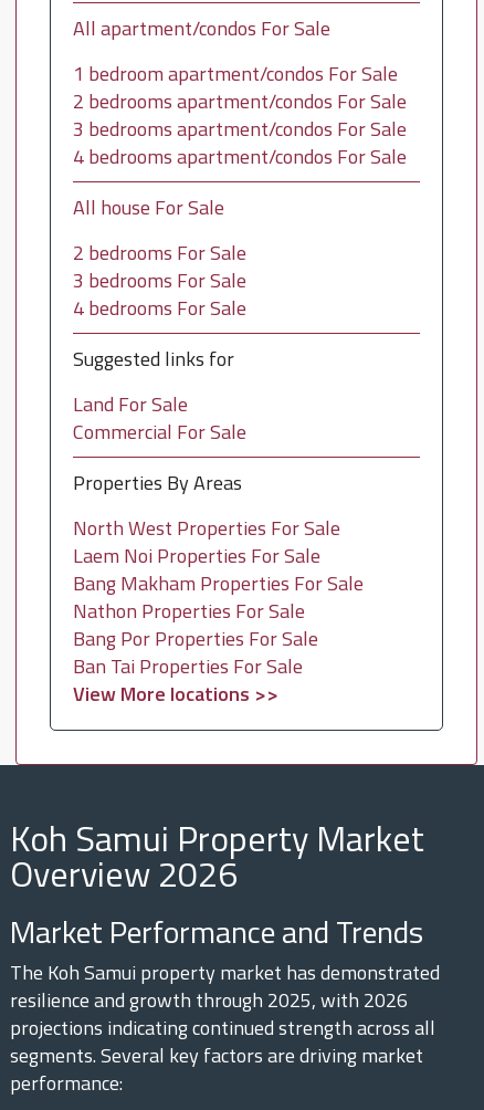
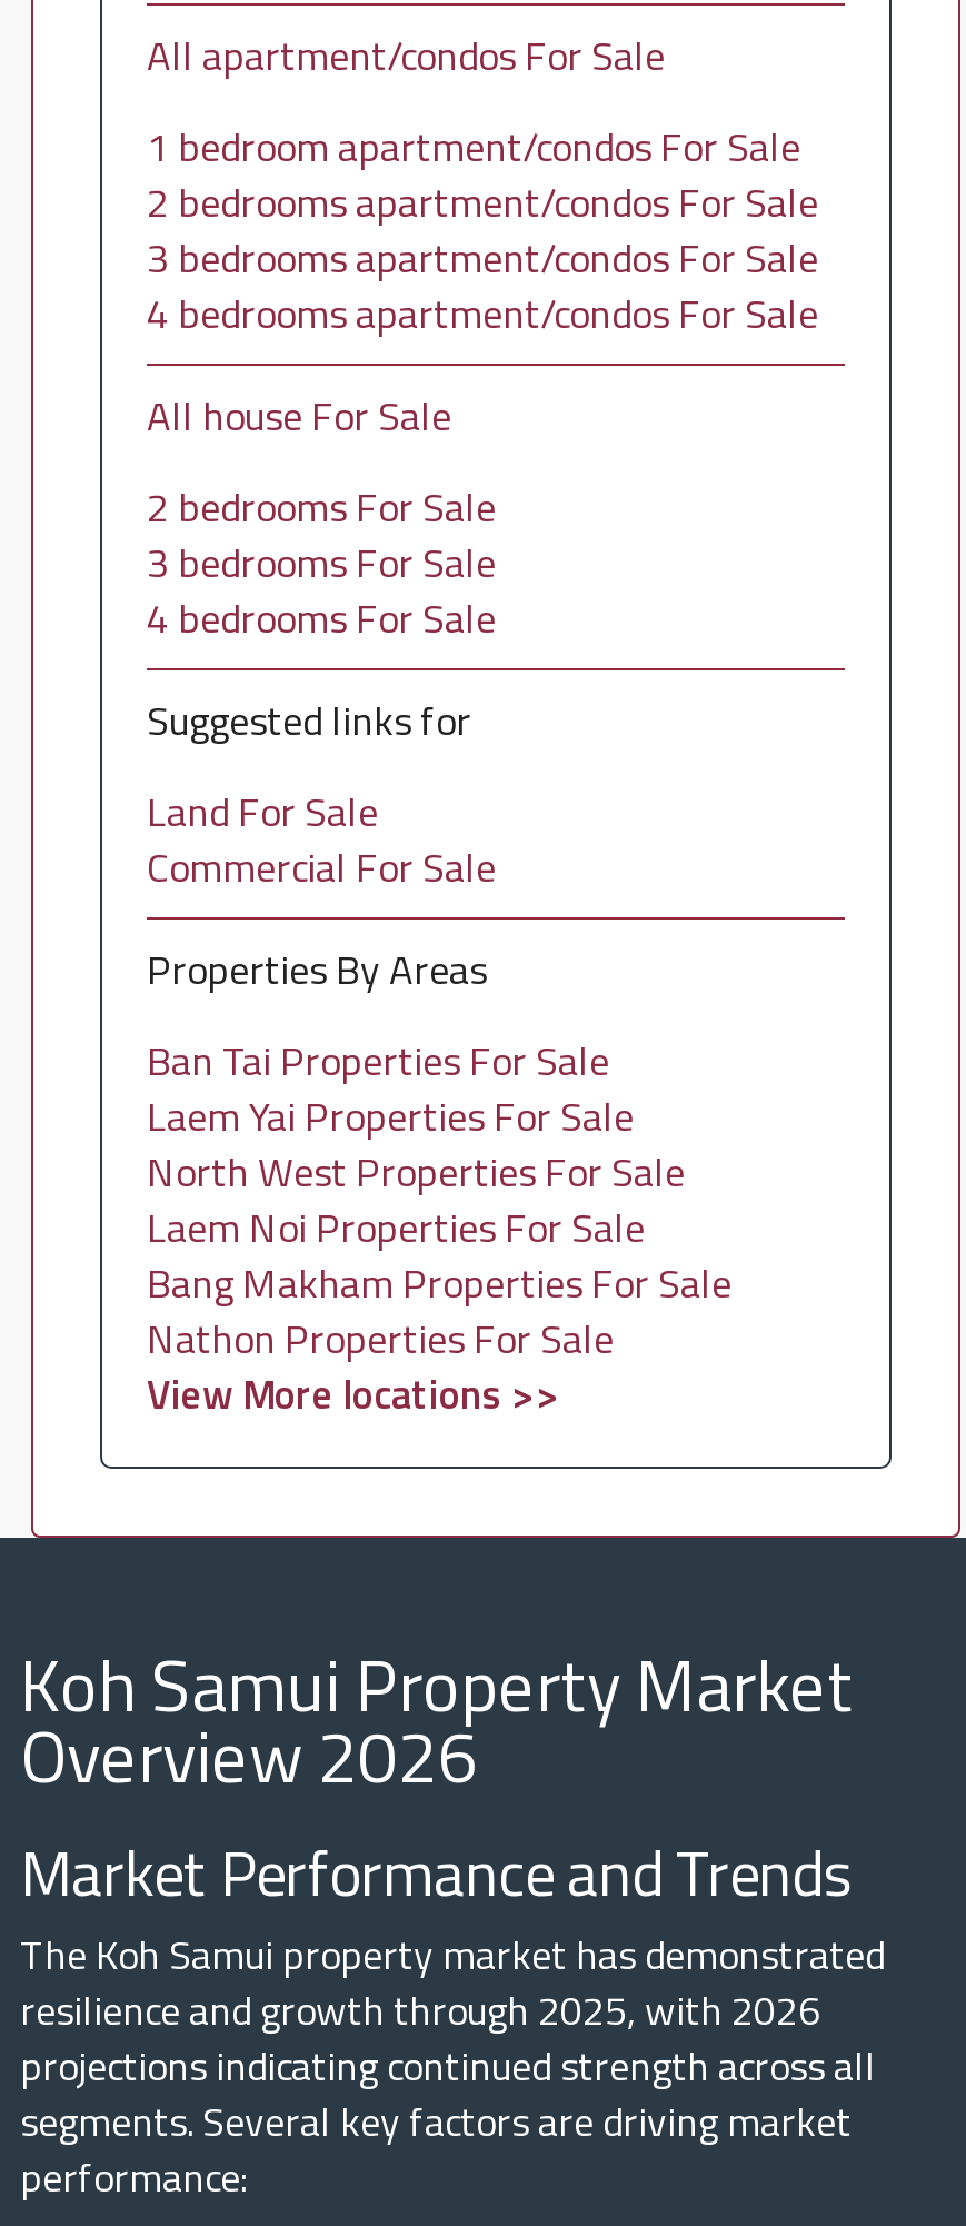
+ Laem Yai Properties For Sale

moved down: North West Properties For Sale | Laem Noi Properties For Sale | Bang Makham Properties For Sale | Nathon Properties For Sale

- Bang Por Properties For Sale

moved up: Ban Tai Properties For Sale
